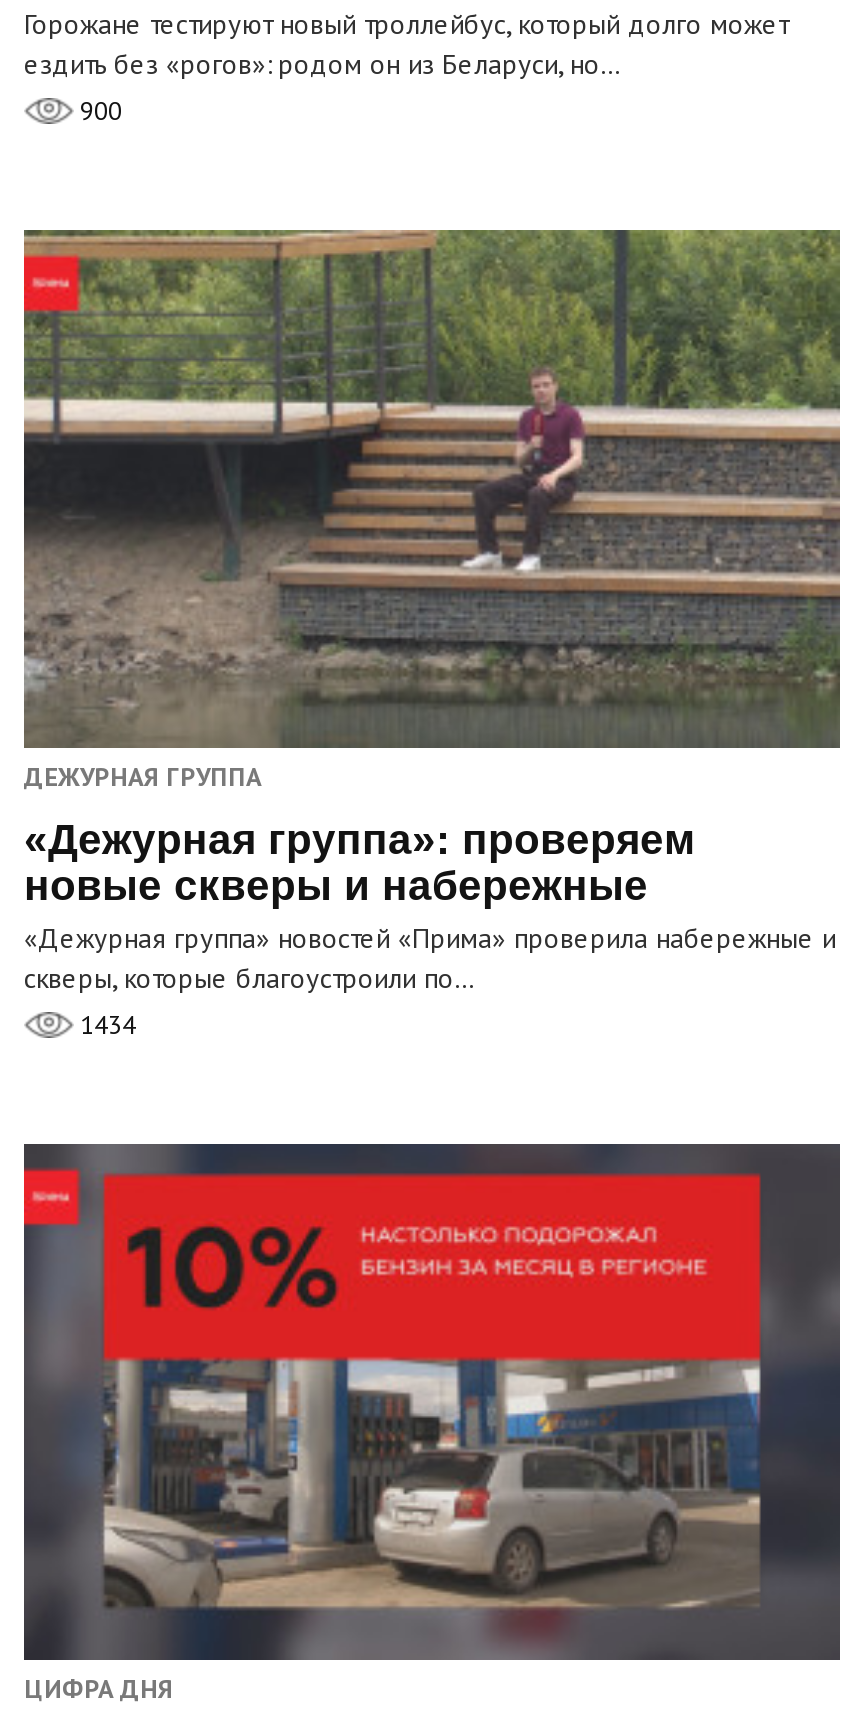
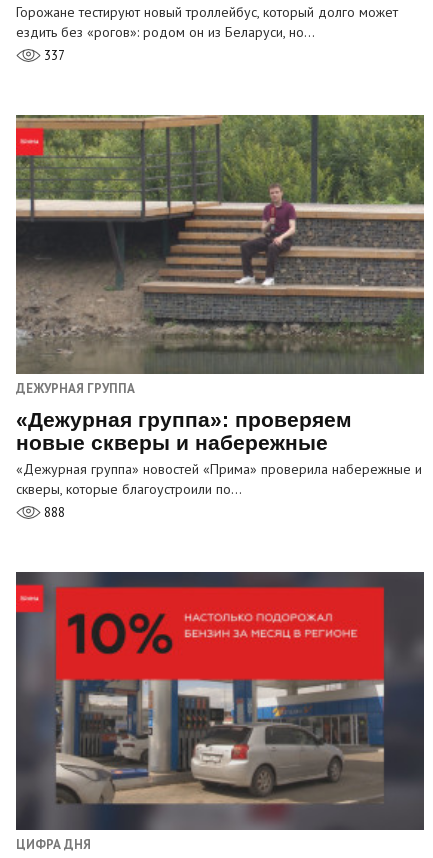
- 900
+ 337

- 1434
+ 888
